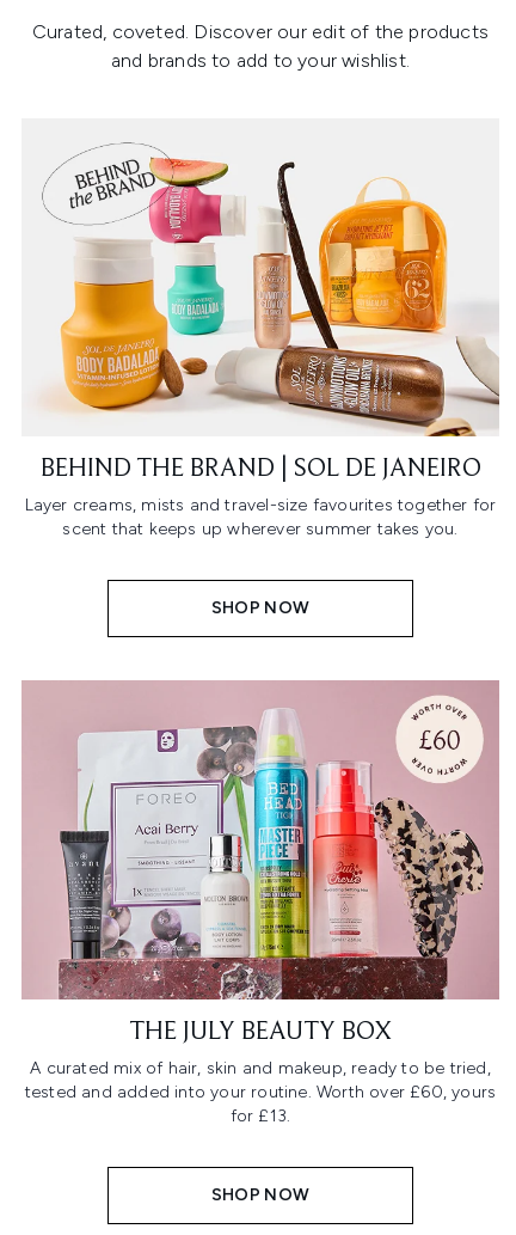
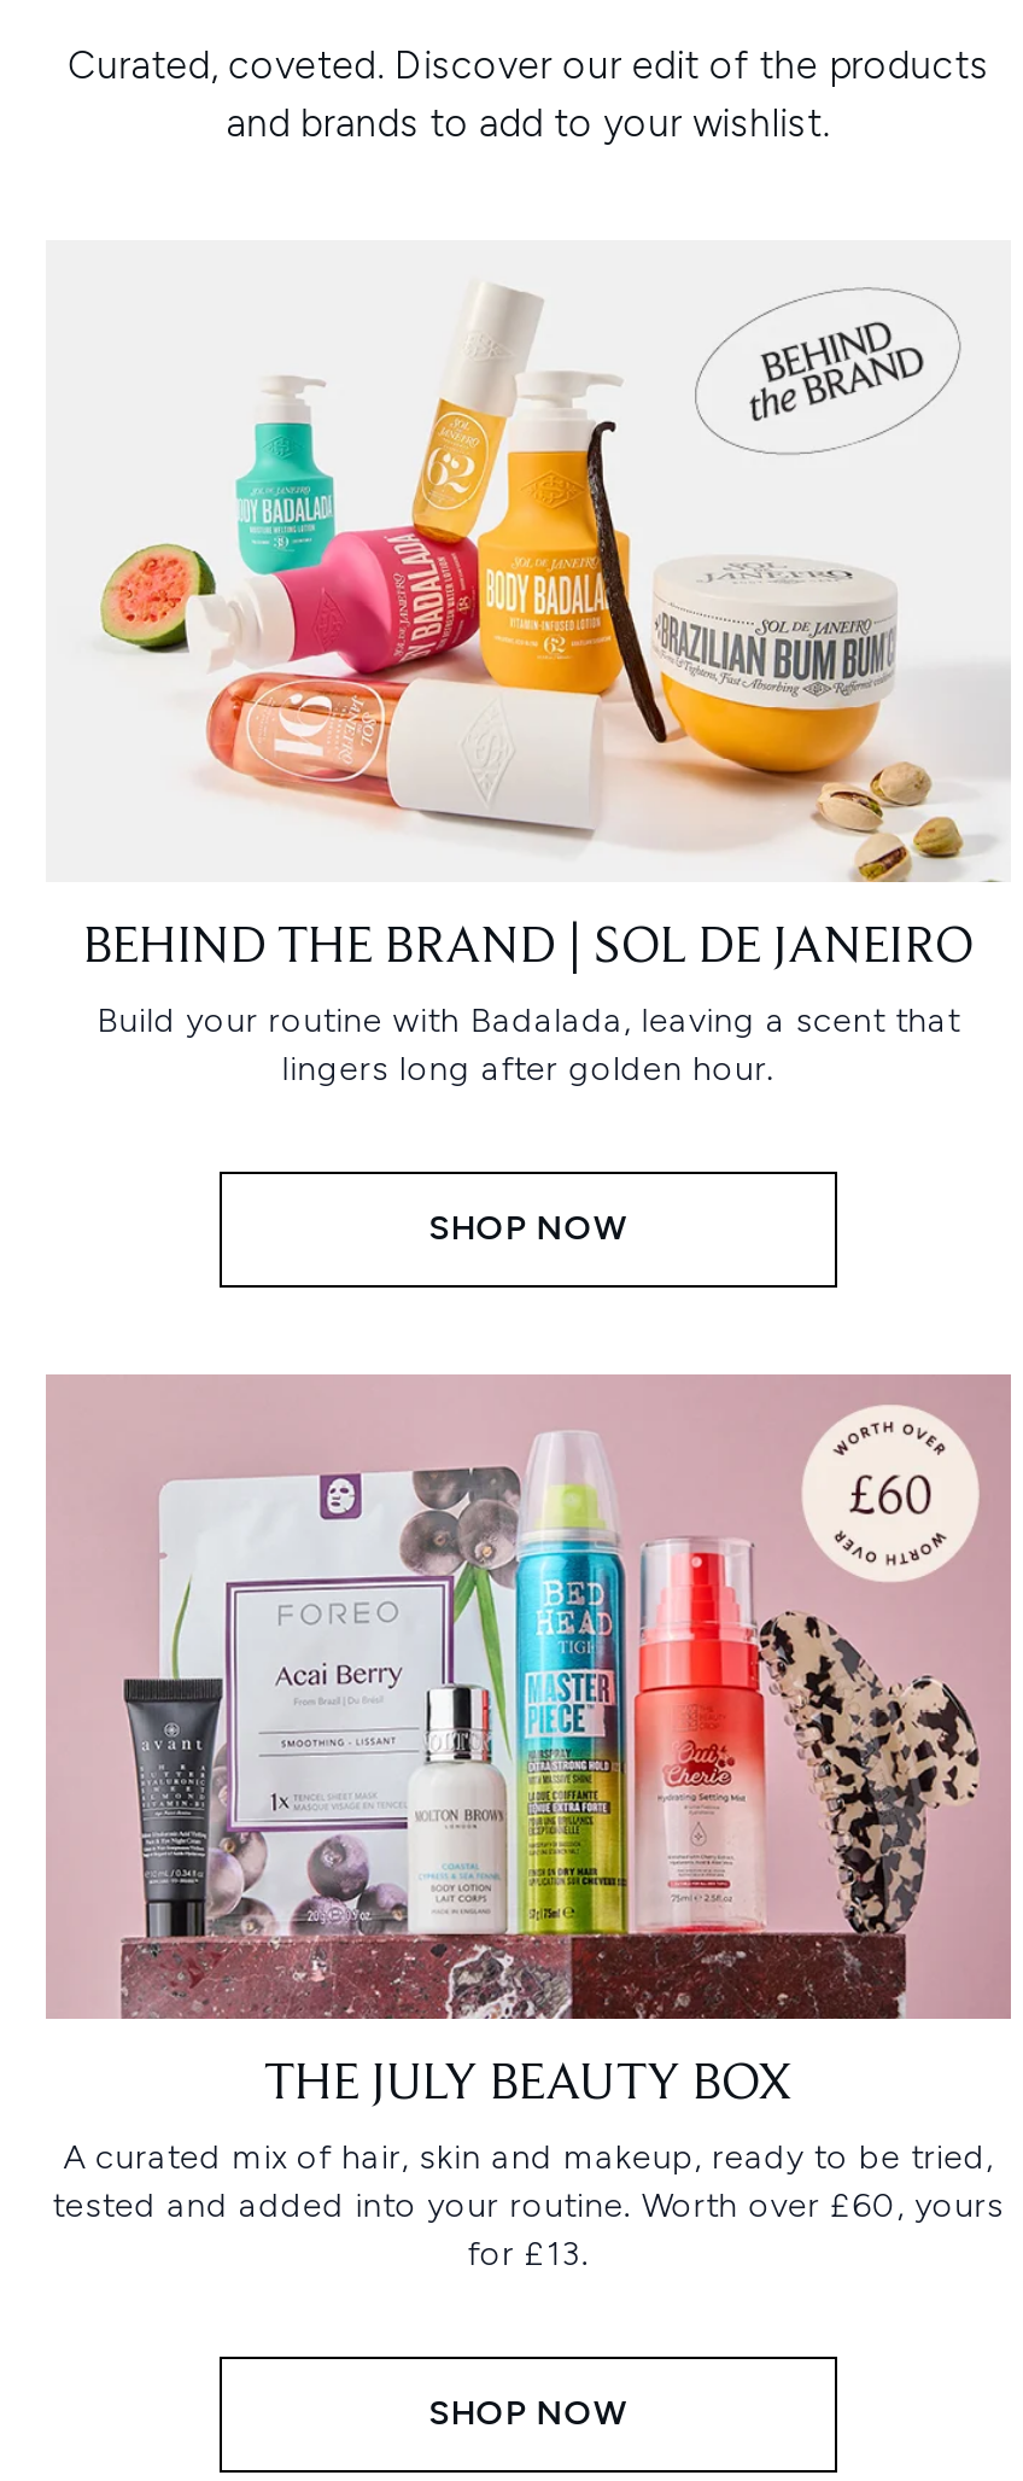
- [image]
+ [image]

- Layer creams, mists and travel-size favourites together for
- scent that keeps up wherever summer takes you.
+ Build your routine with Badalada, leaving a scent that
+ lingers long after golden hour.
